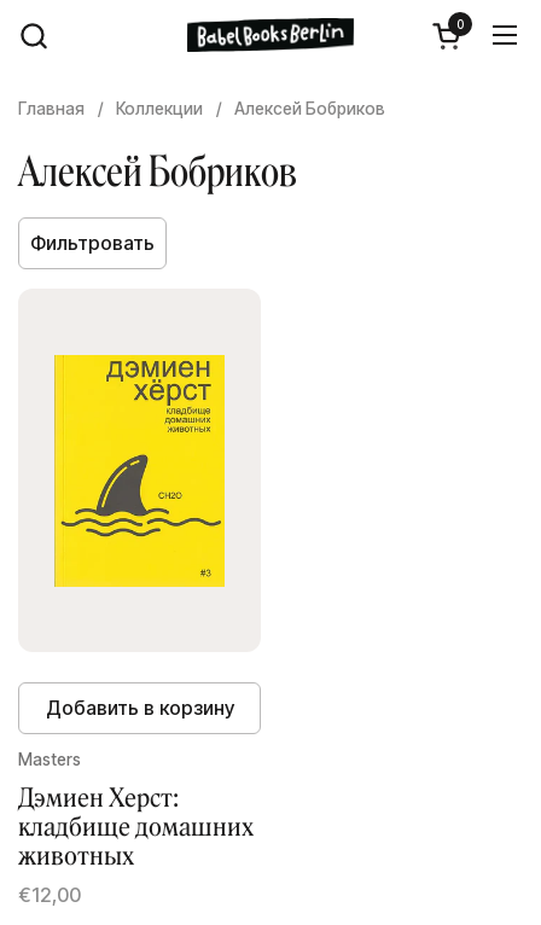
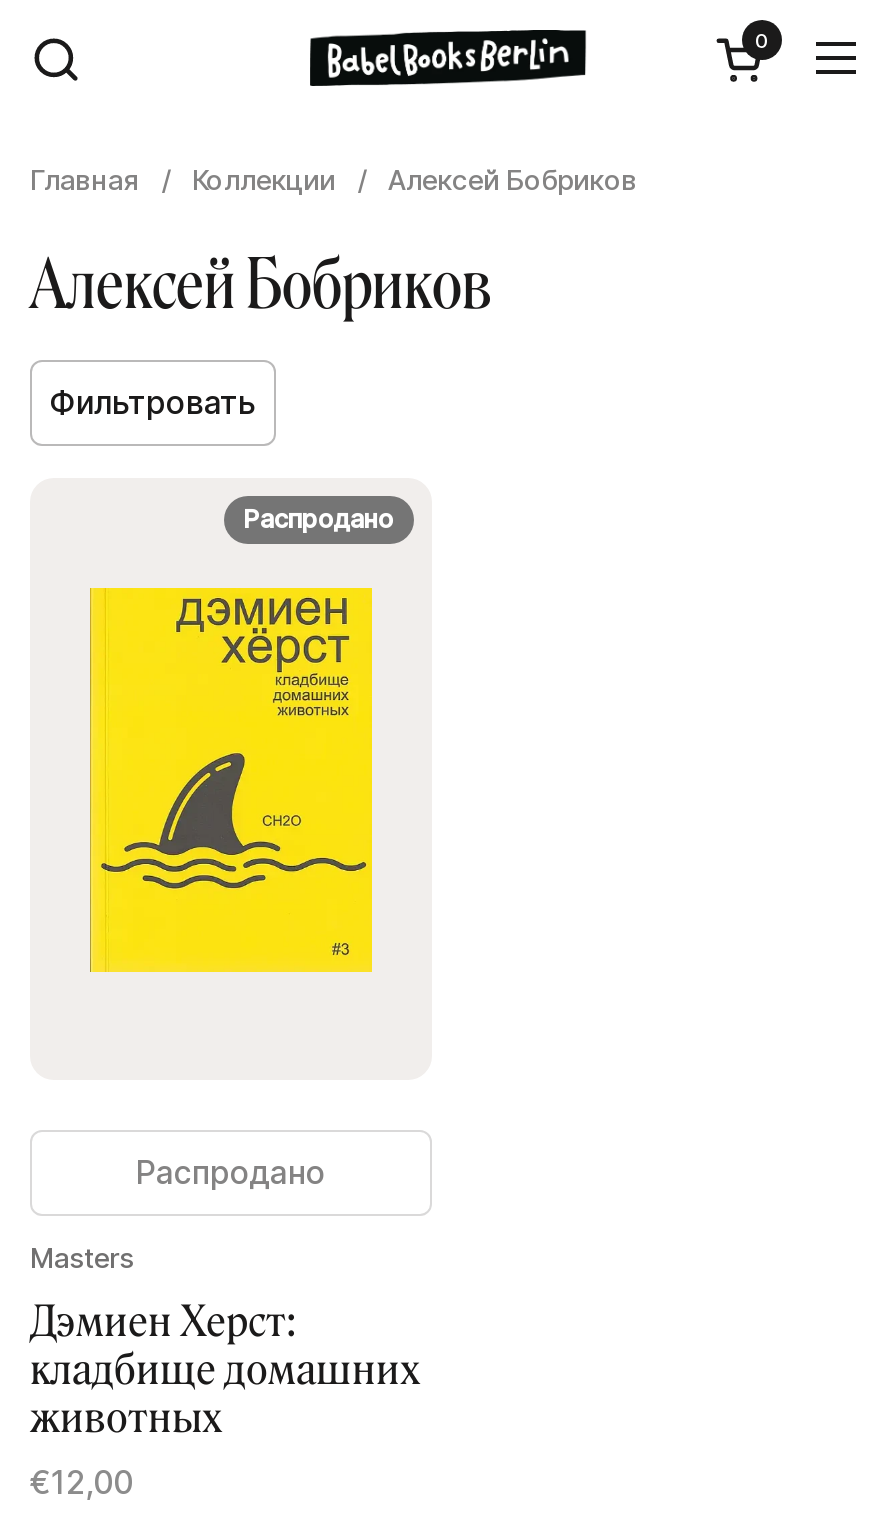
+ Распродано

- Добавить в корзину
+ Распродано
